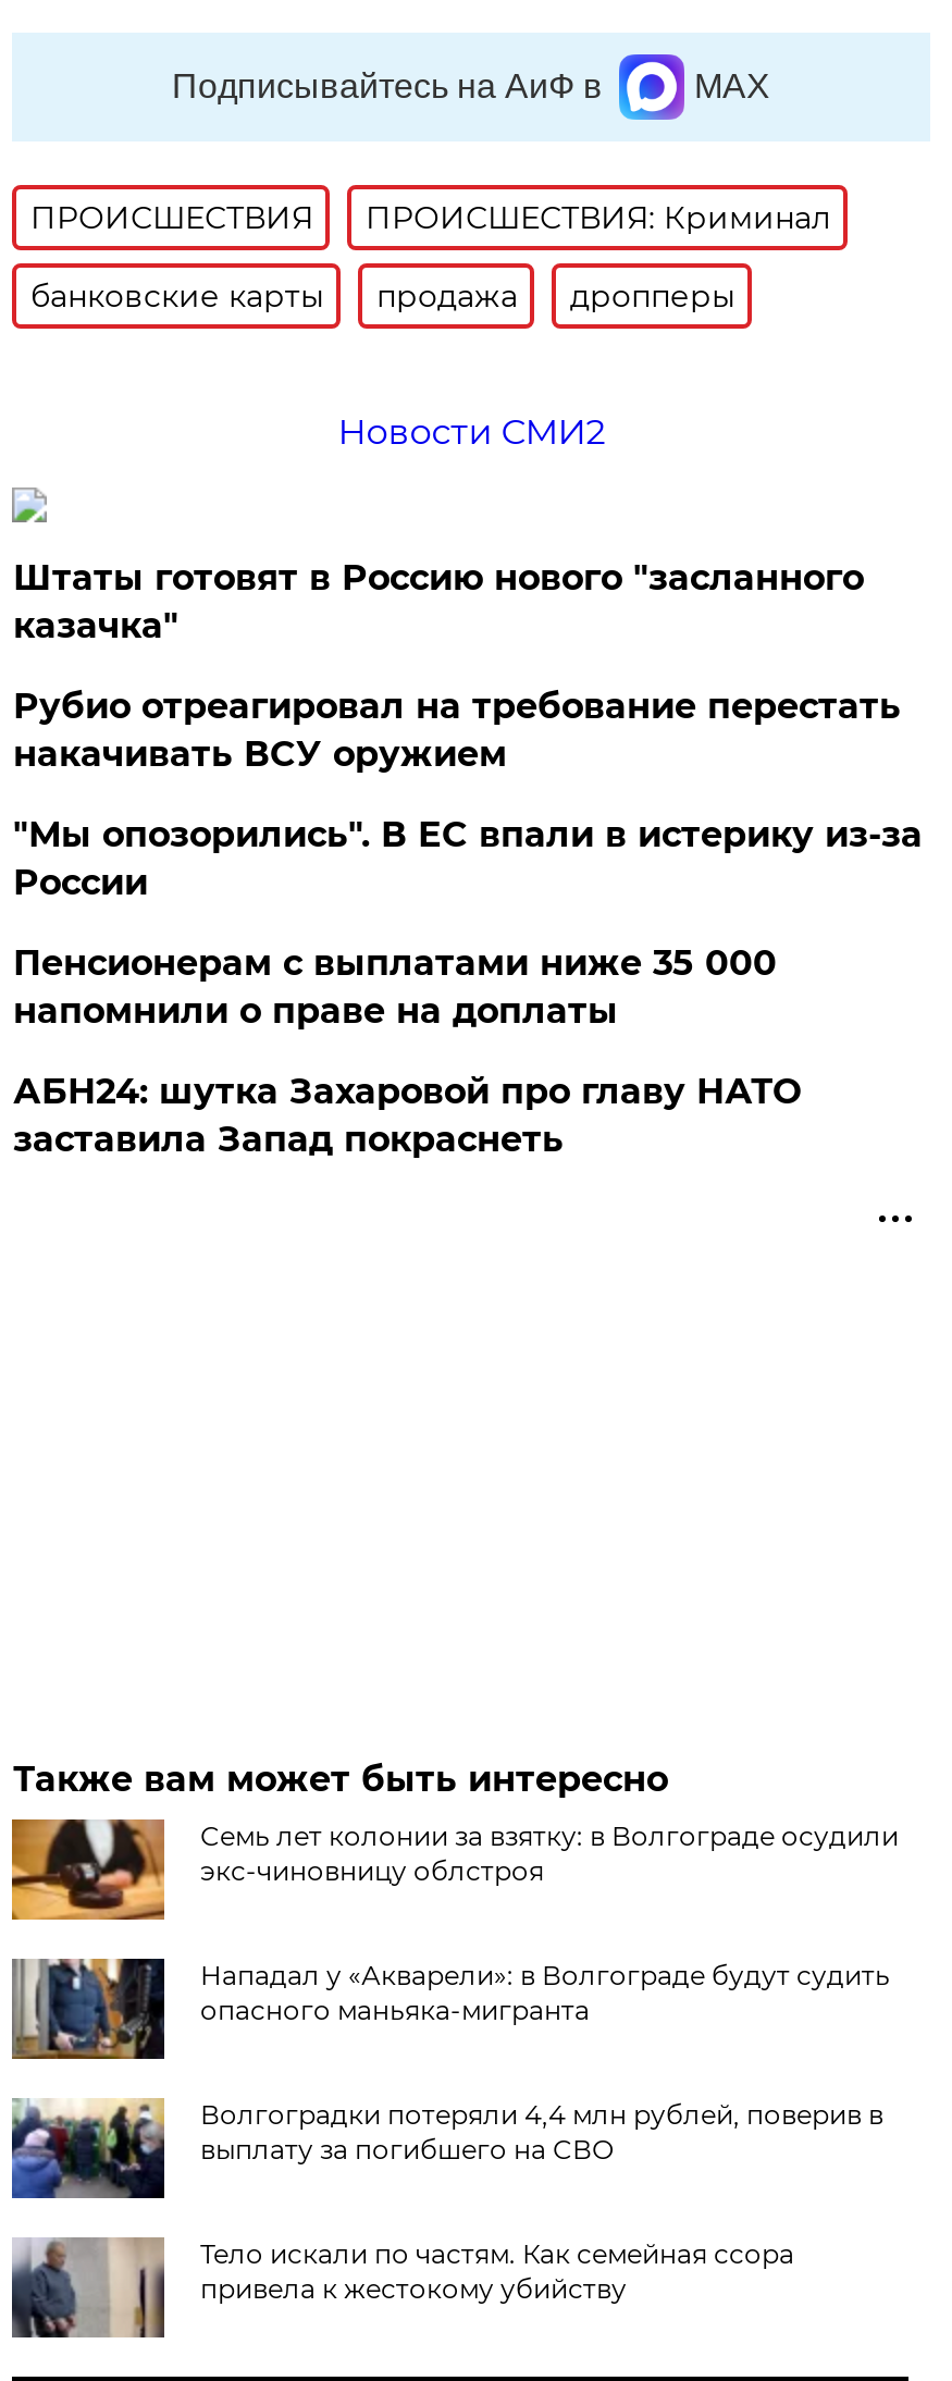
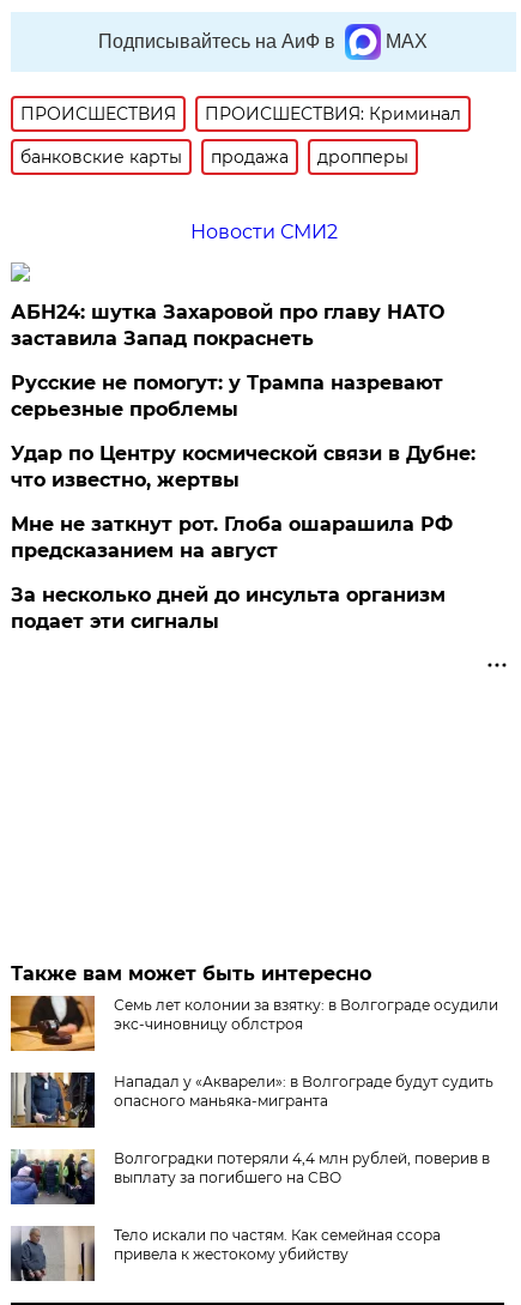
- Штаты готовят в Россию нового "засланного
- казачка"
- Рубио отреагировал на требование перестать
- накачивать ВСУ оружием
- "Мы опозорились". В ЕС впали в истерику из-за
- России
- Пенсионерам с выплатами ниже 35 000
- напомнили о праве на доплаты

moved up: АБН24: шутка Захаровой про главу НАТО | заставила Запад покраснеть

+ Русские не помогут: у Трампа назревают
+ серьезные проблемы
+ Удар по Центру космической связи в Дубне:
+ что известно, жертвы
+ Мне не заткнут рот. Глоба ошарашила РФ
+ предсказанием на август
+ За несколько дней до инсульта организм
+ подает эти сигналы
